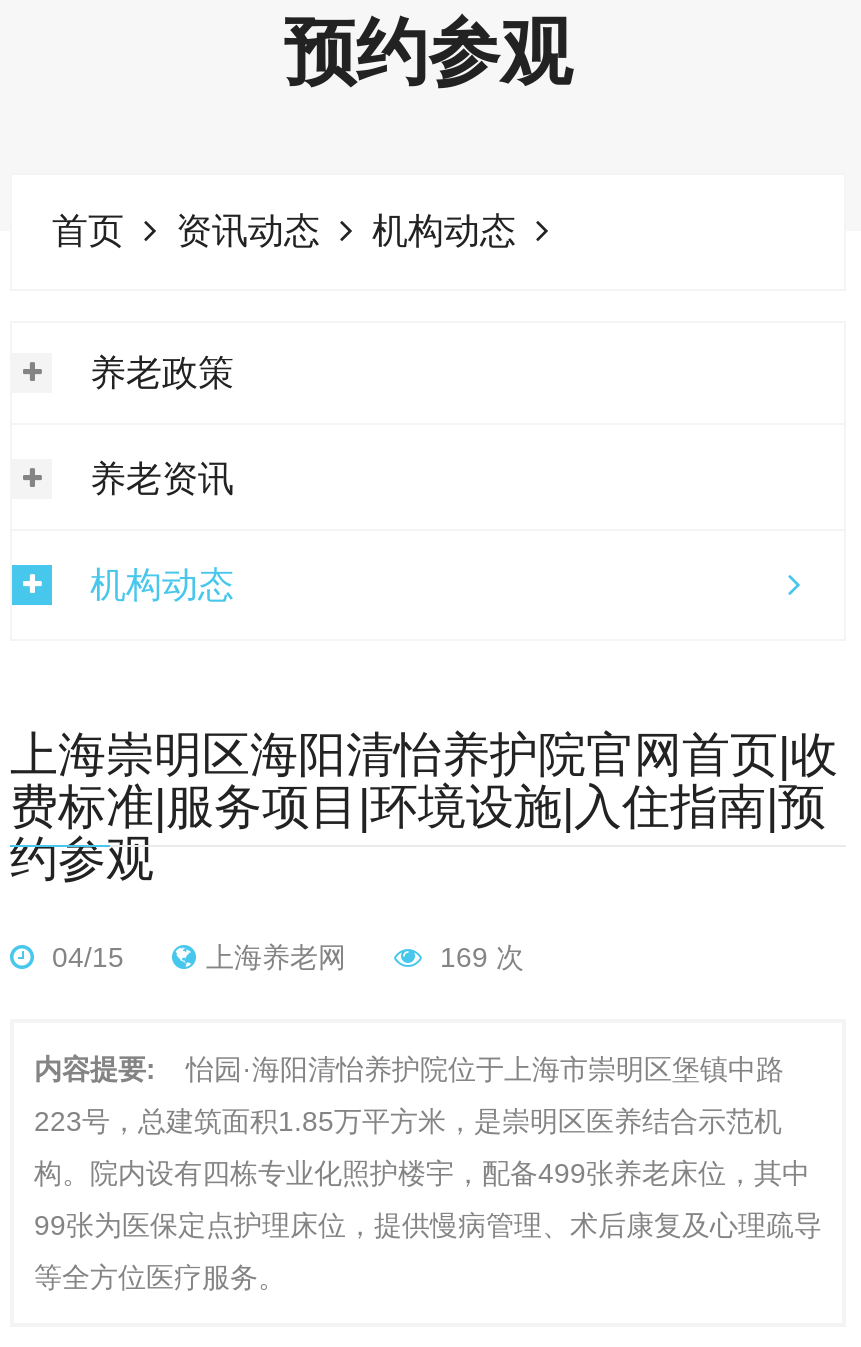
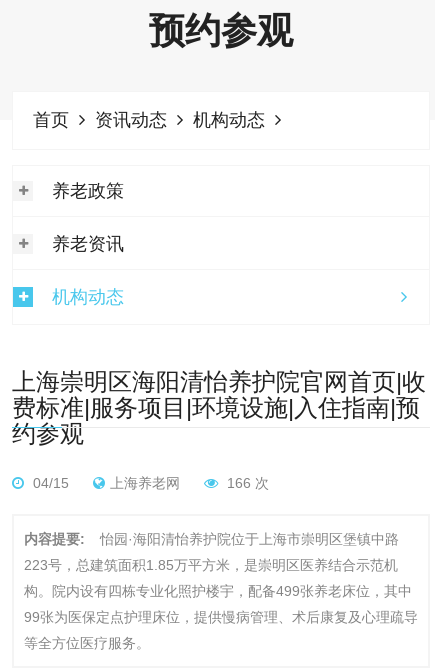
- 169 次
+ 166 次
